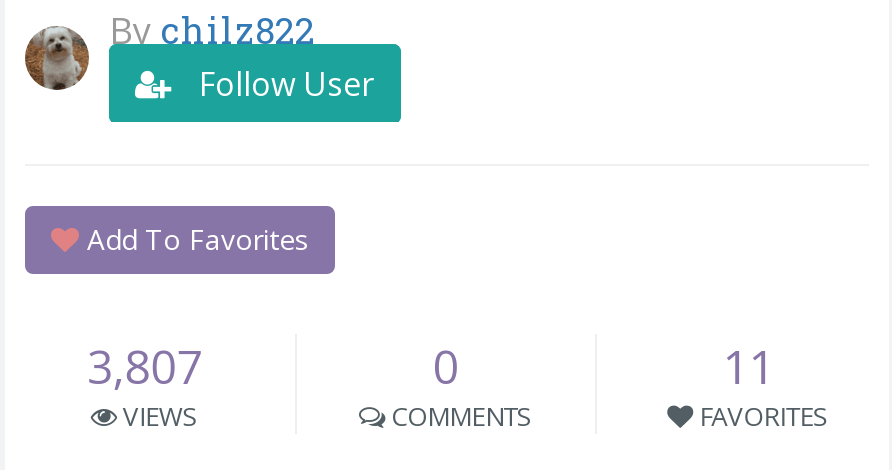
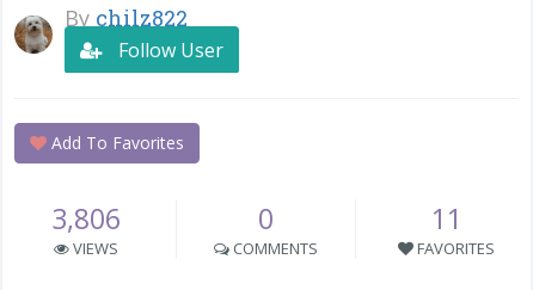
- 3,807
+ 3,806
